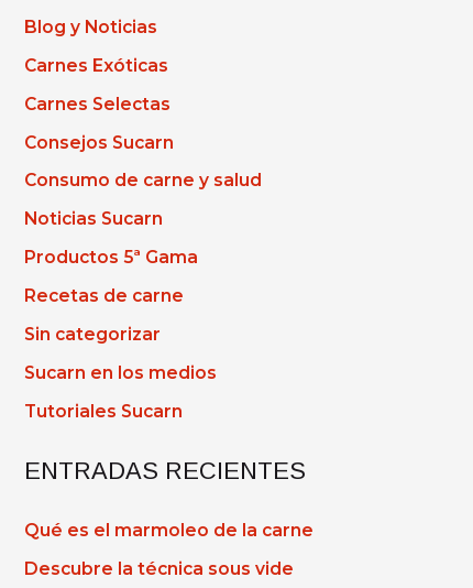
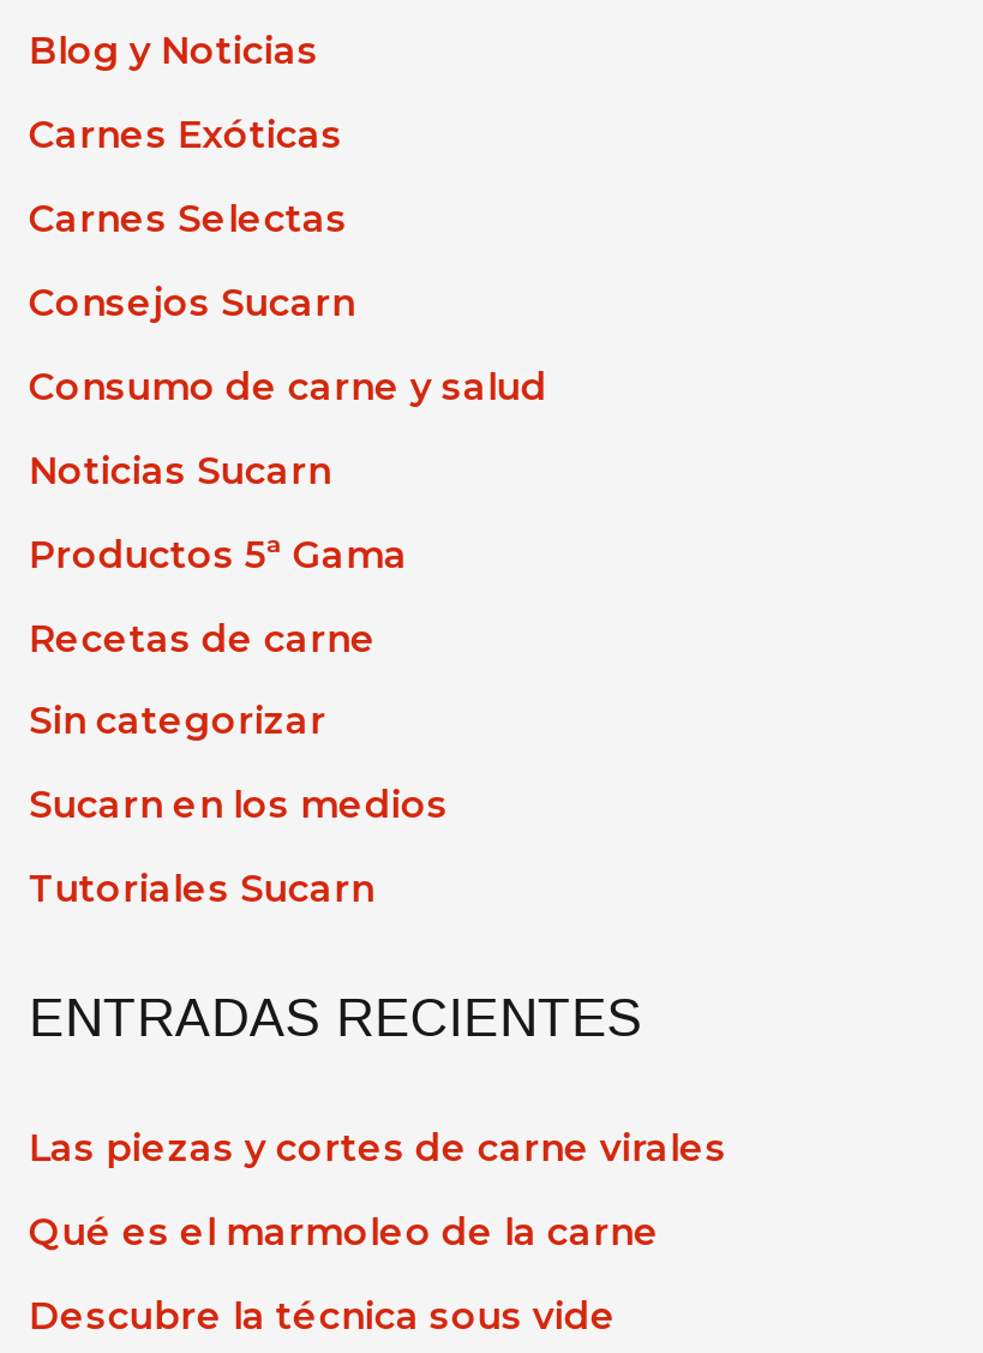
+ Las piezas y cortes de carne virales
